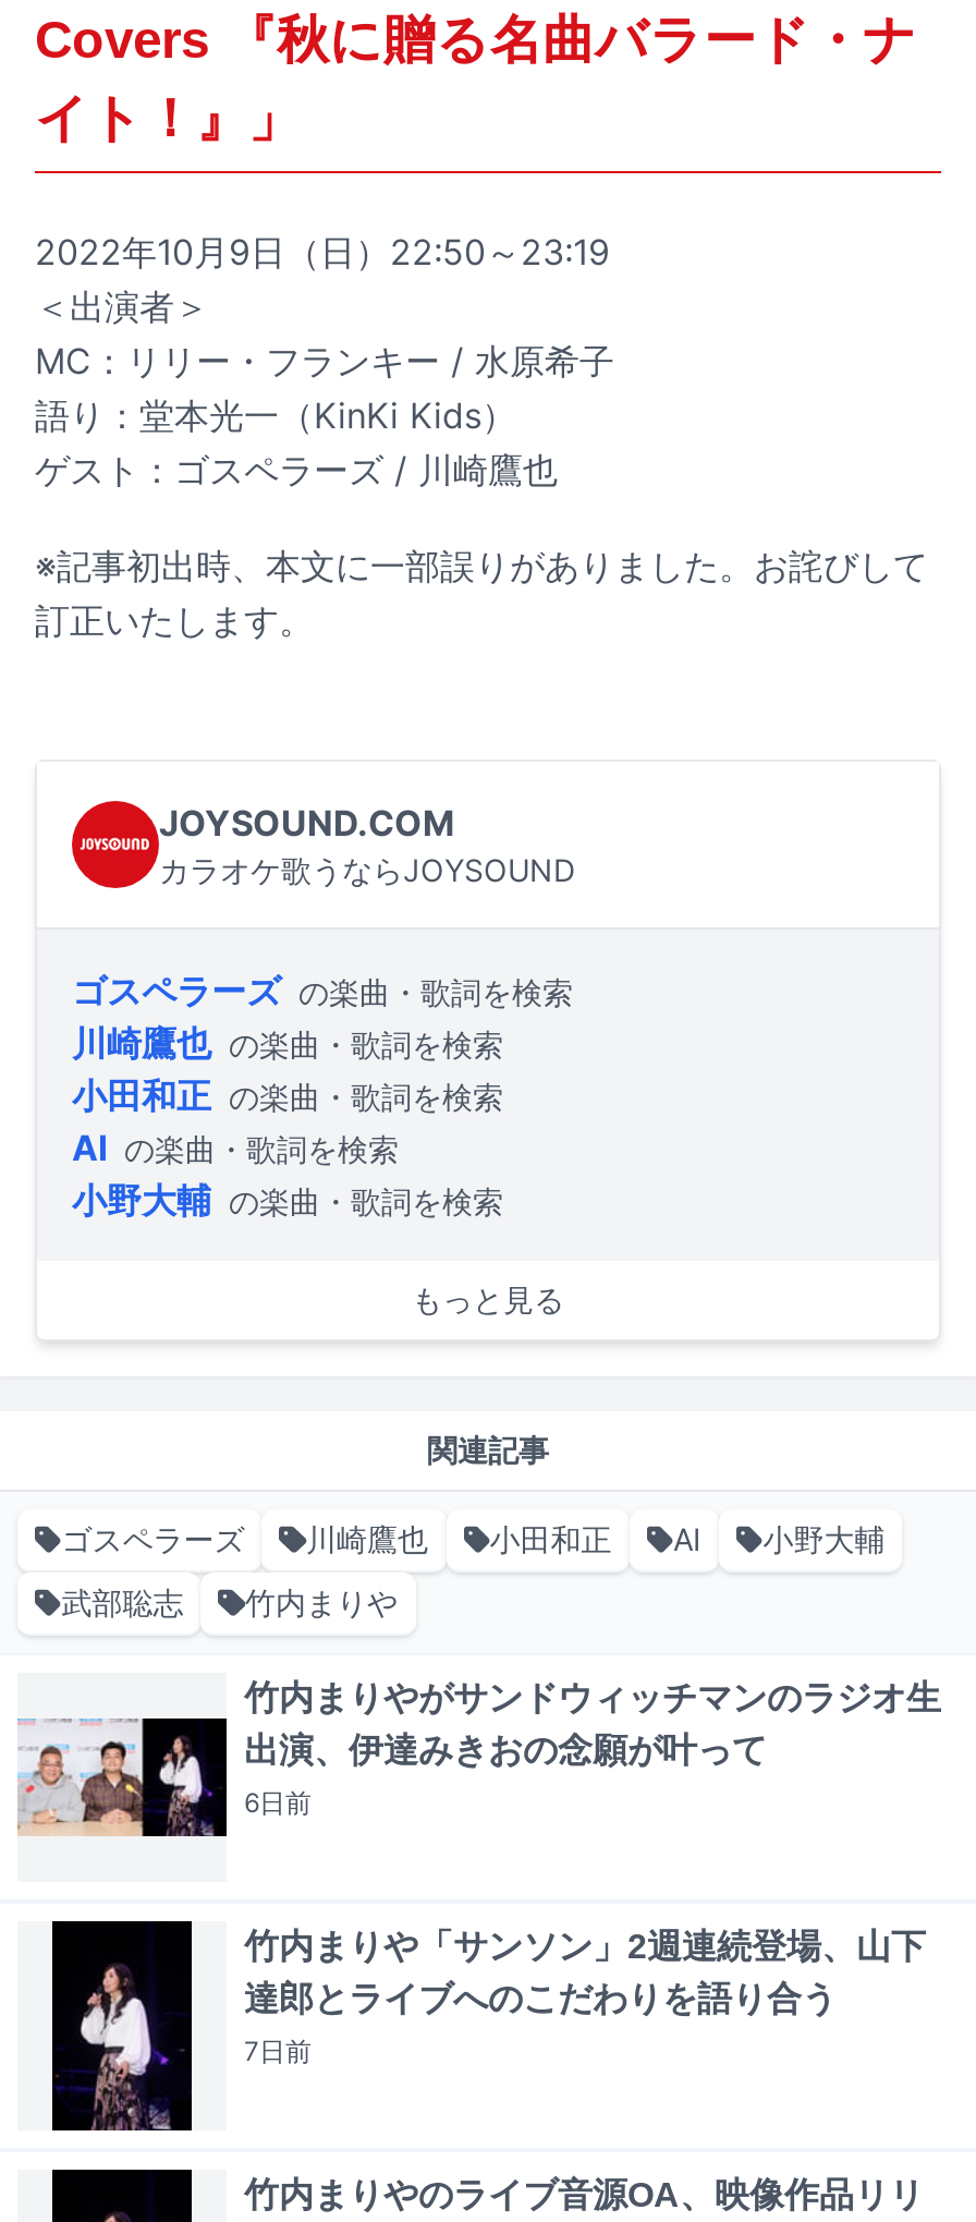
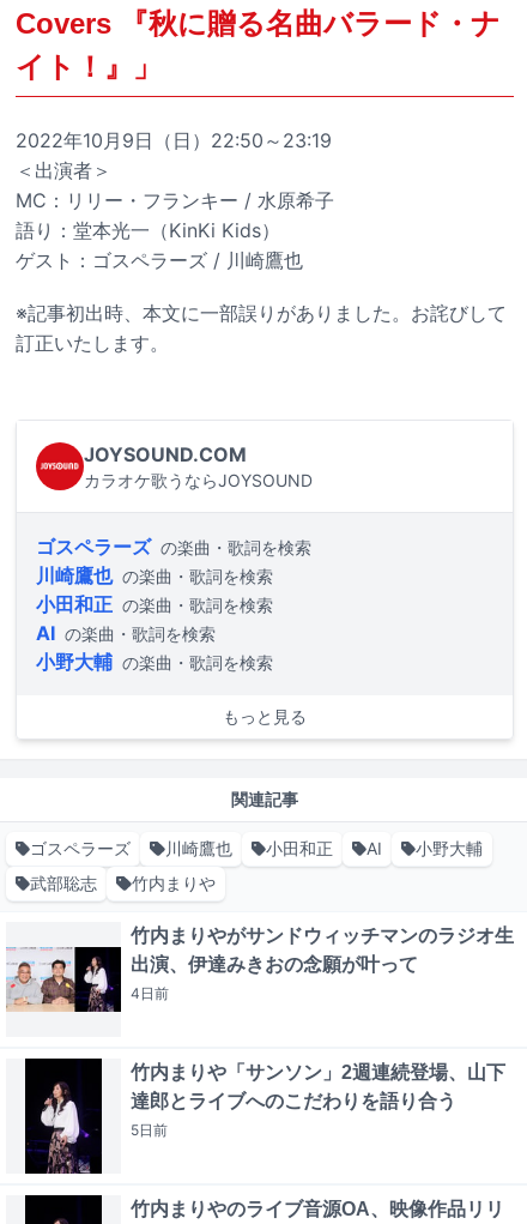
- 6日前
+ 4日前

- 7日前
+ 5日前
